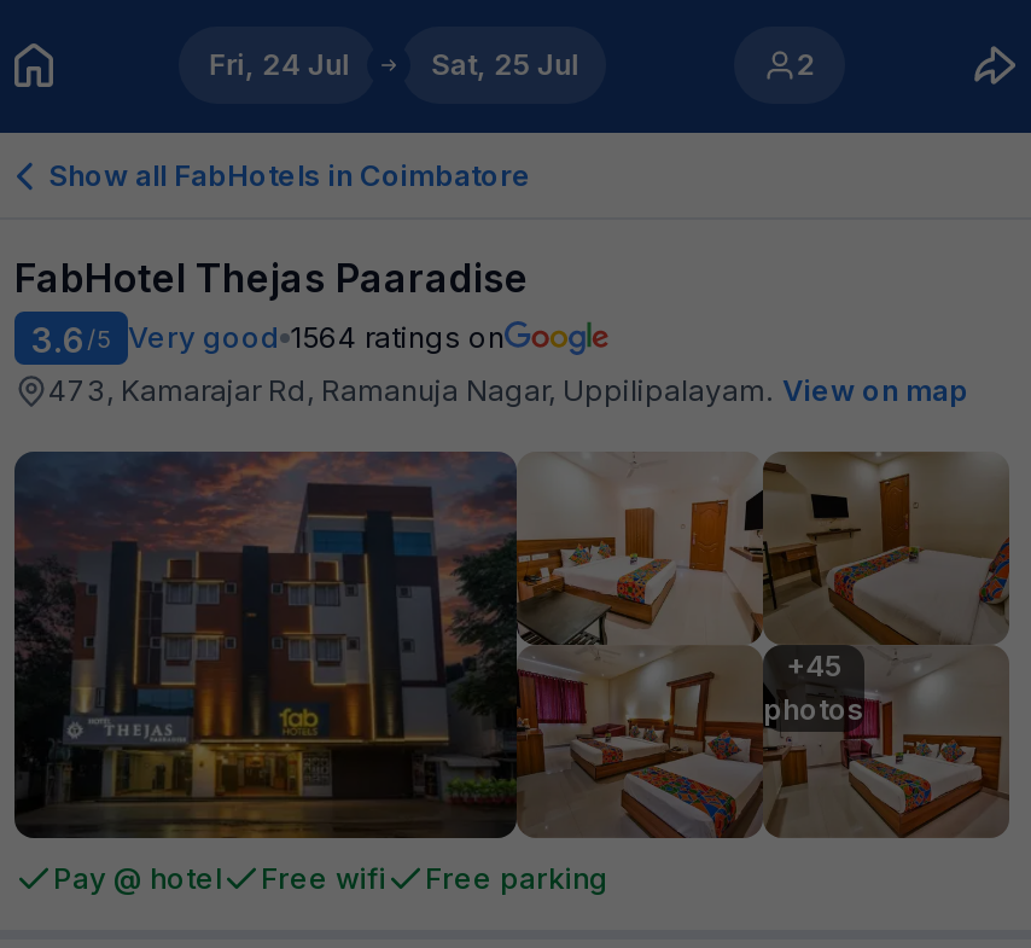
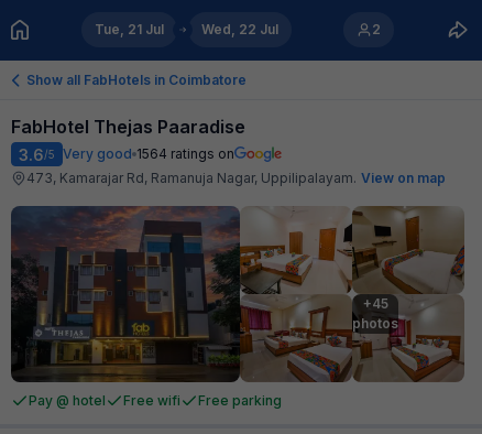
- Fri, 24 Jul
+ Tue, 21 Jul

- Sat, 25 Jul
+ Wed, 22 Jul
